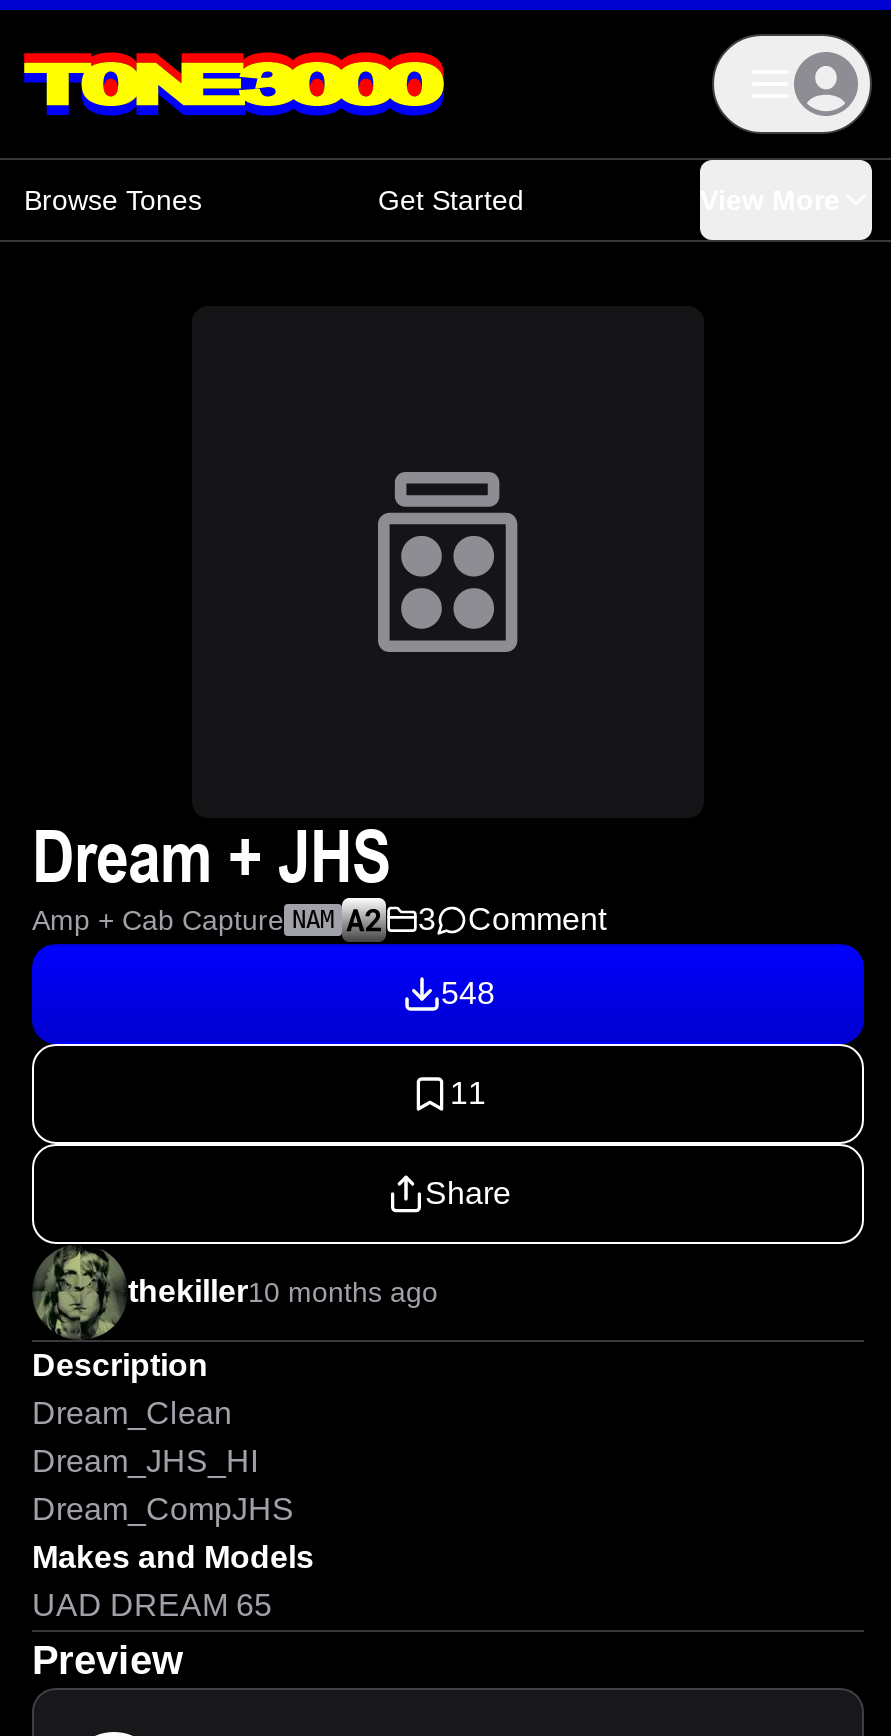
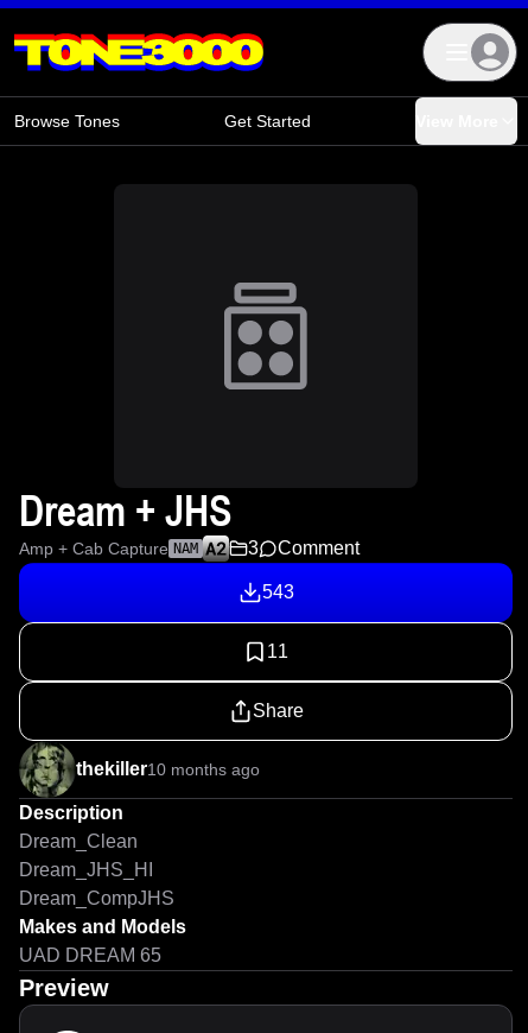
- 548
+ 543
